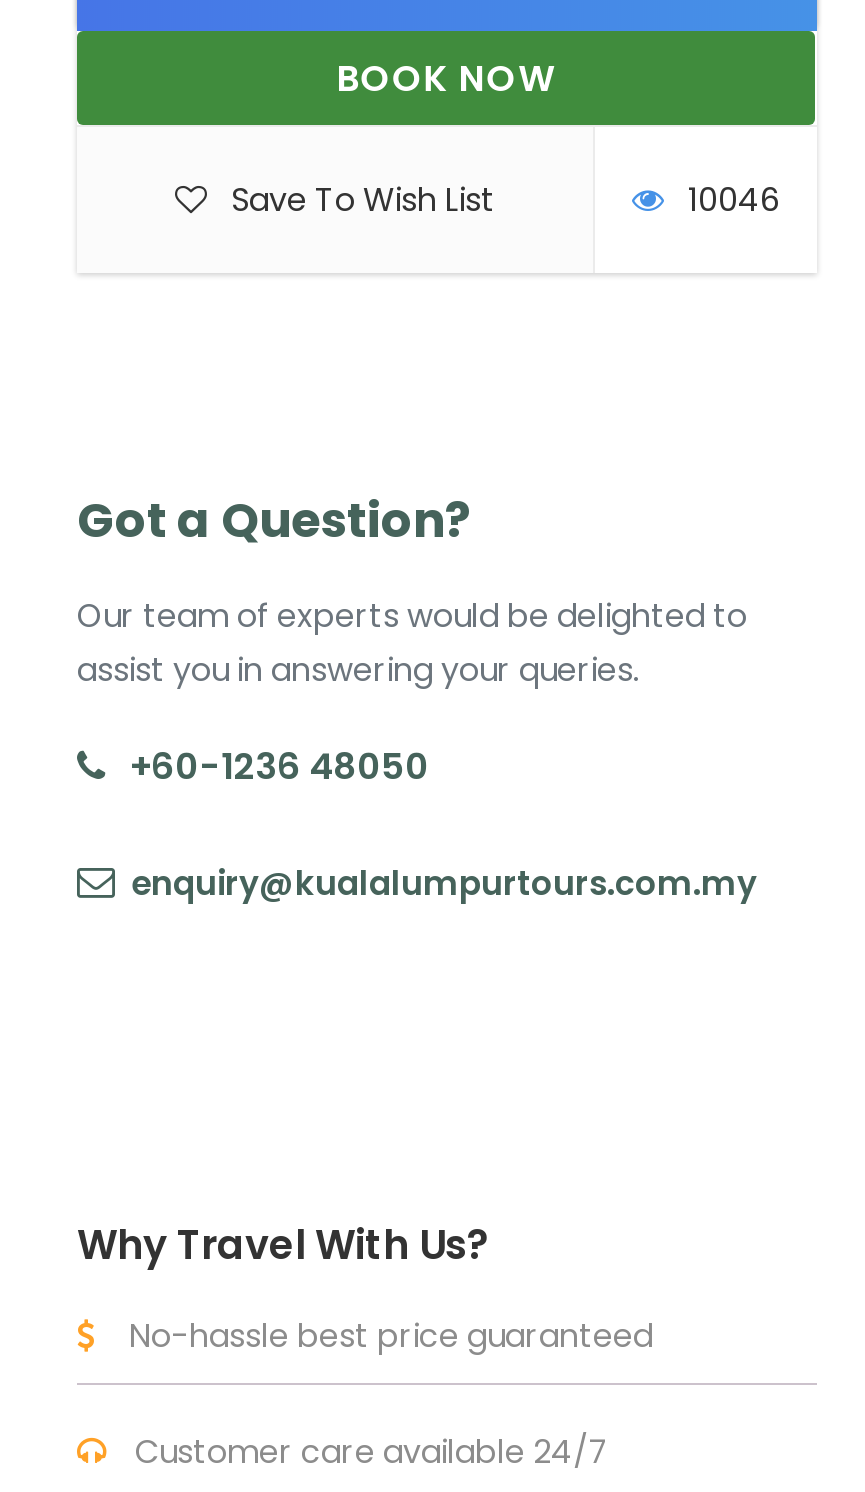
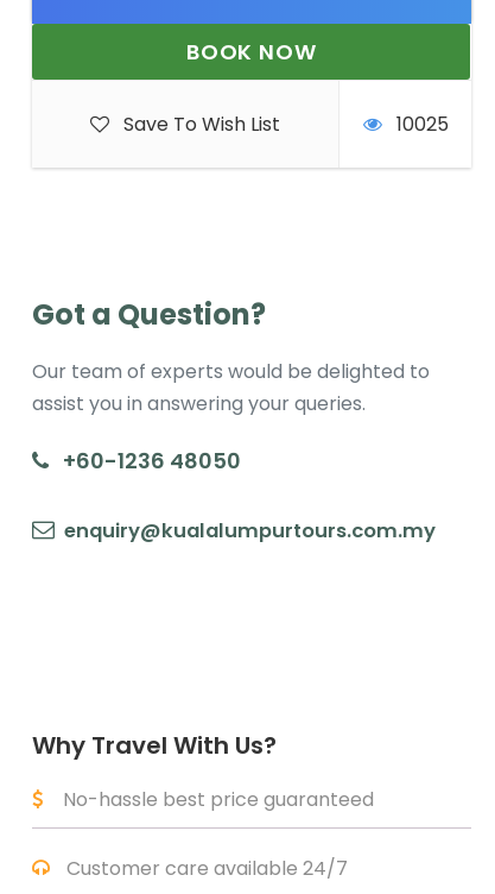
- 10046
+ 10025
